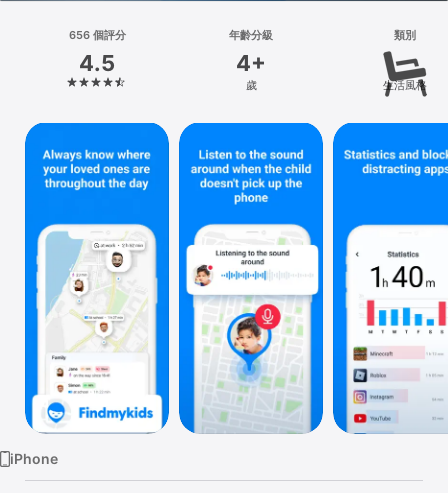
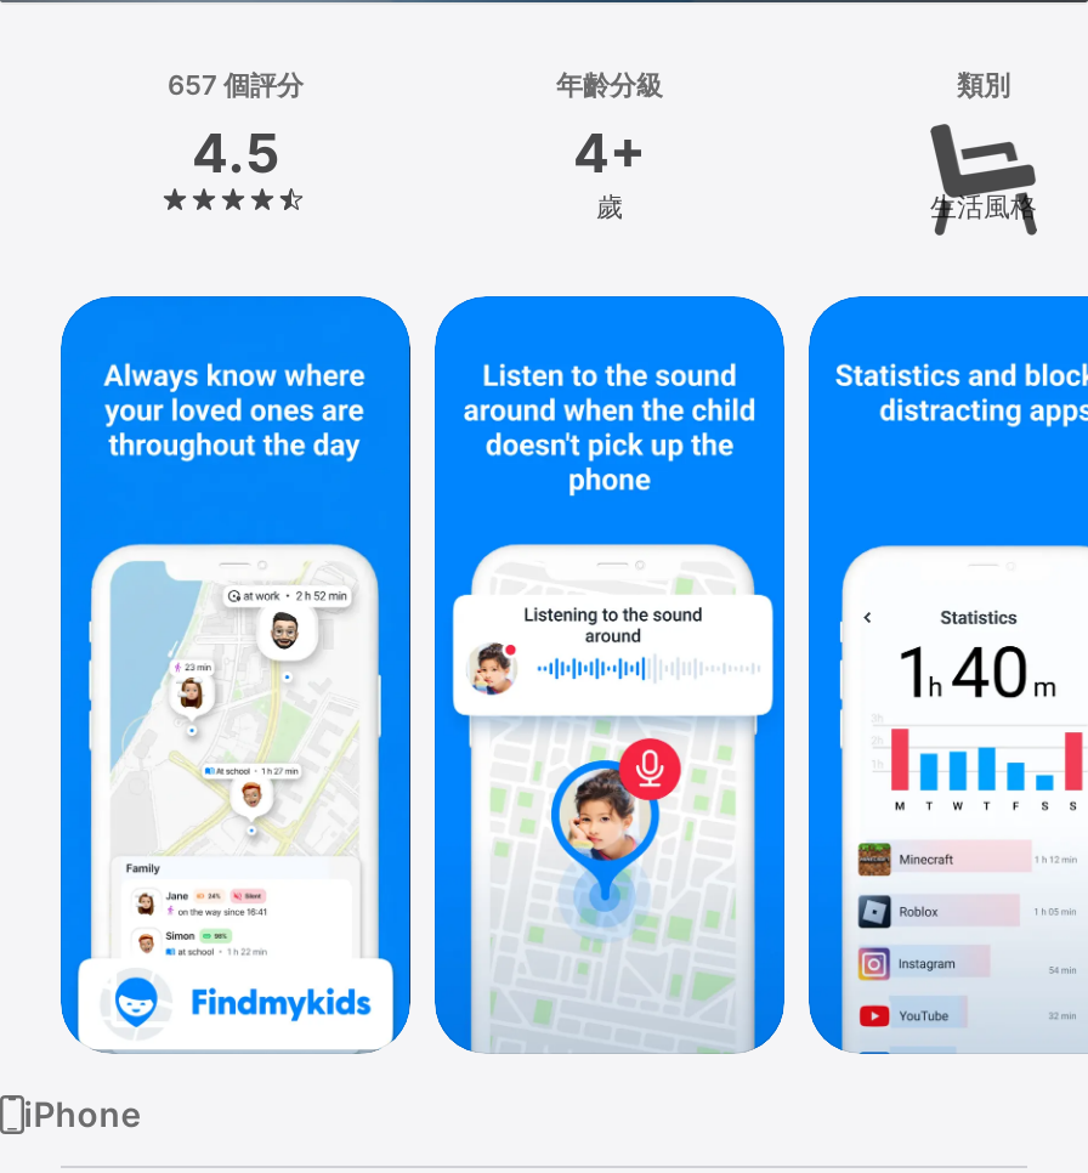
- 656 個評分
+ 657 個評分
